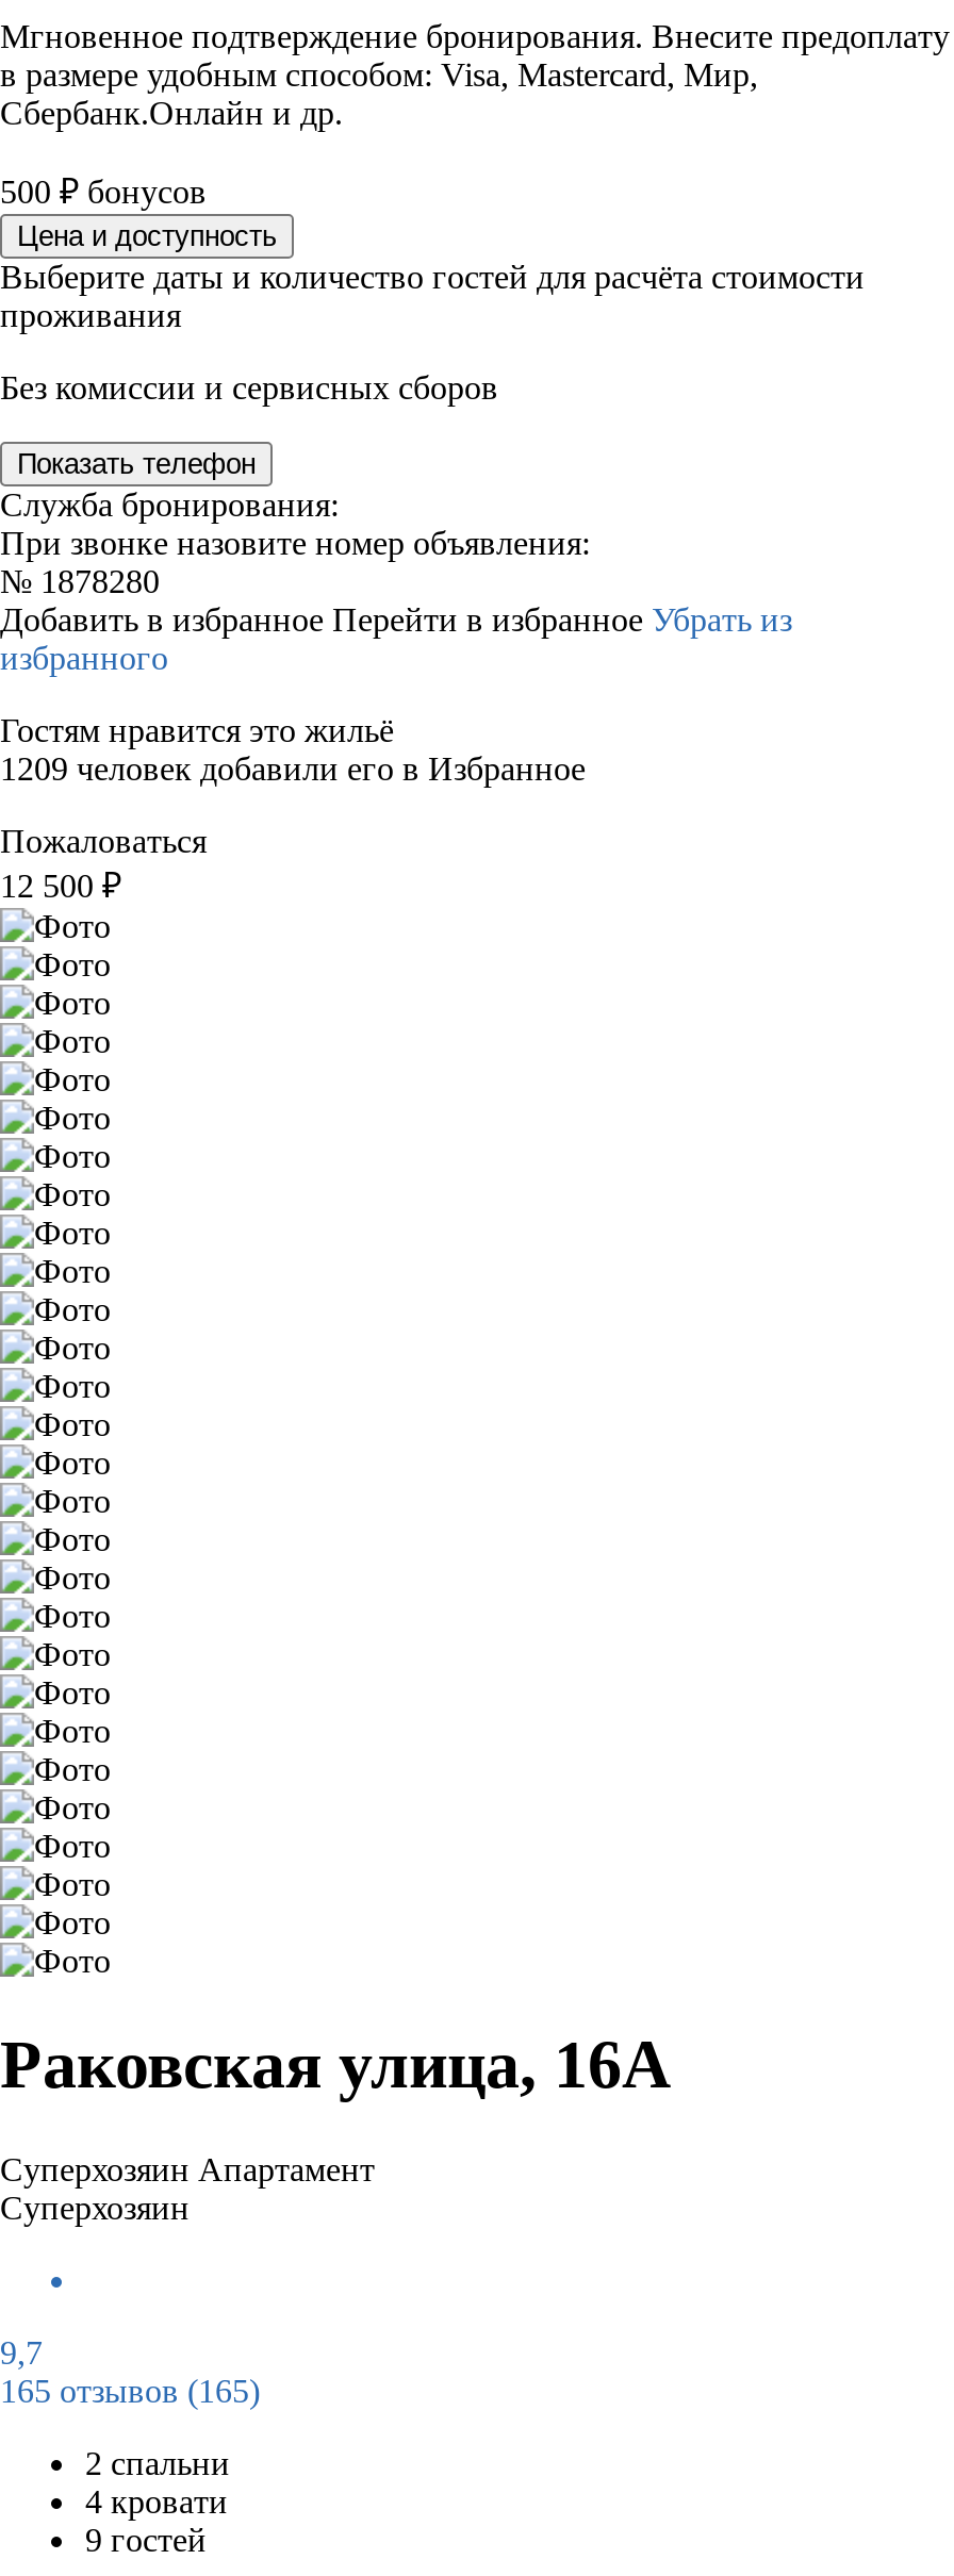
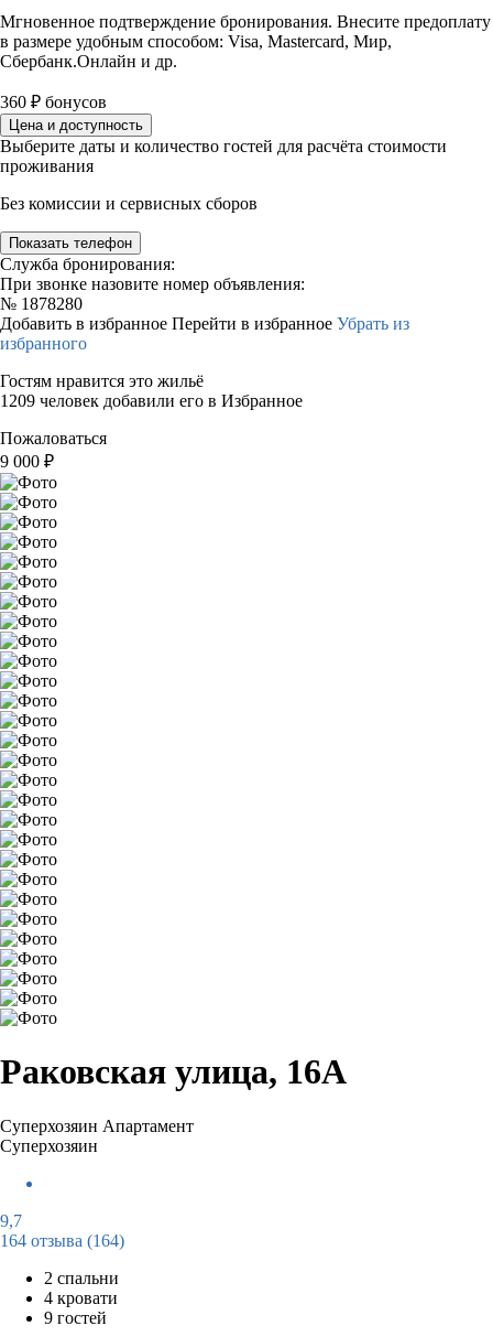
- 500 ₽ бонусов
+ 360 ₽ бонусов

- 12 500 ₽
+ 9 000 ₽

- 165 отзывов (165)
+ 164 отзыва (164)
